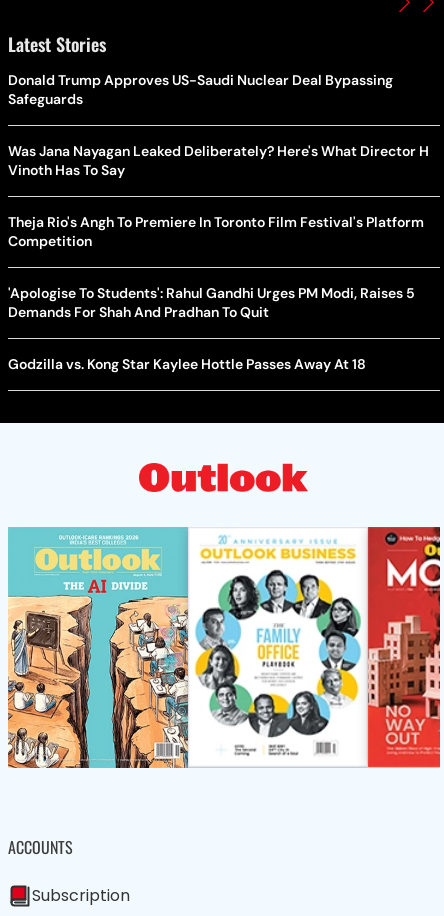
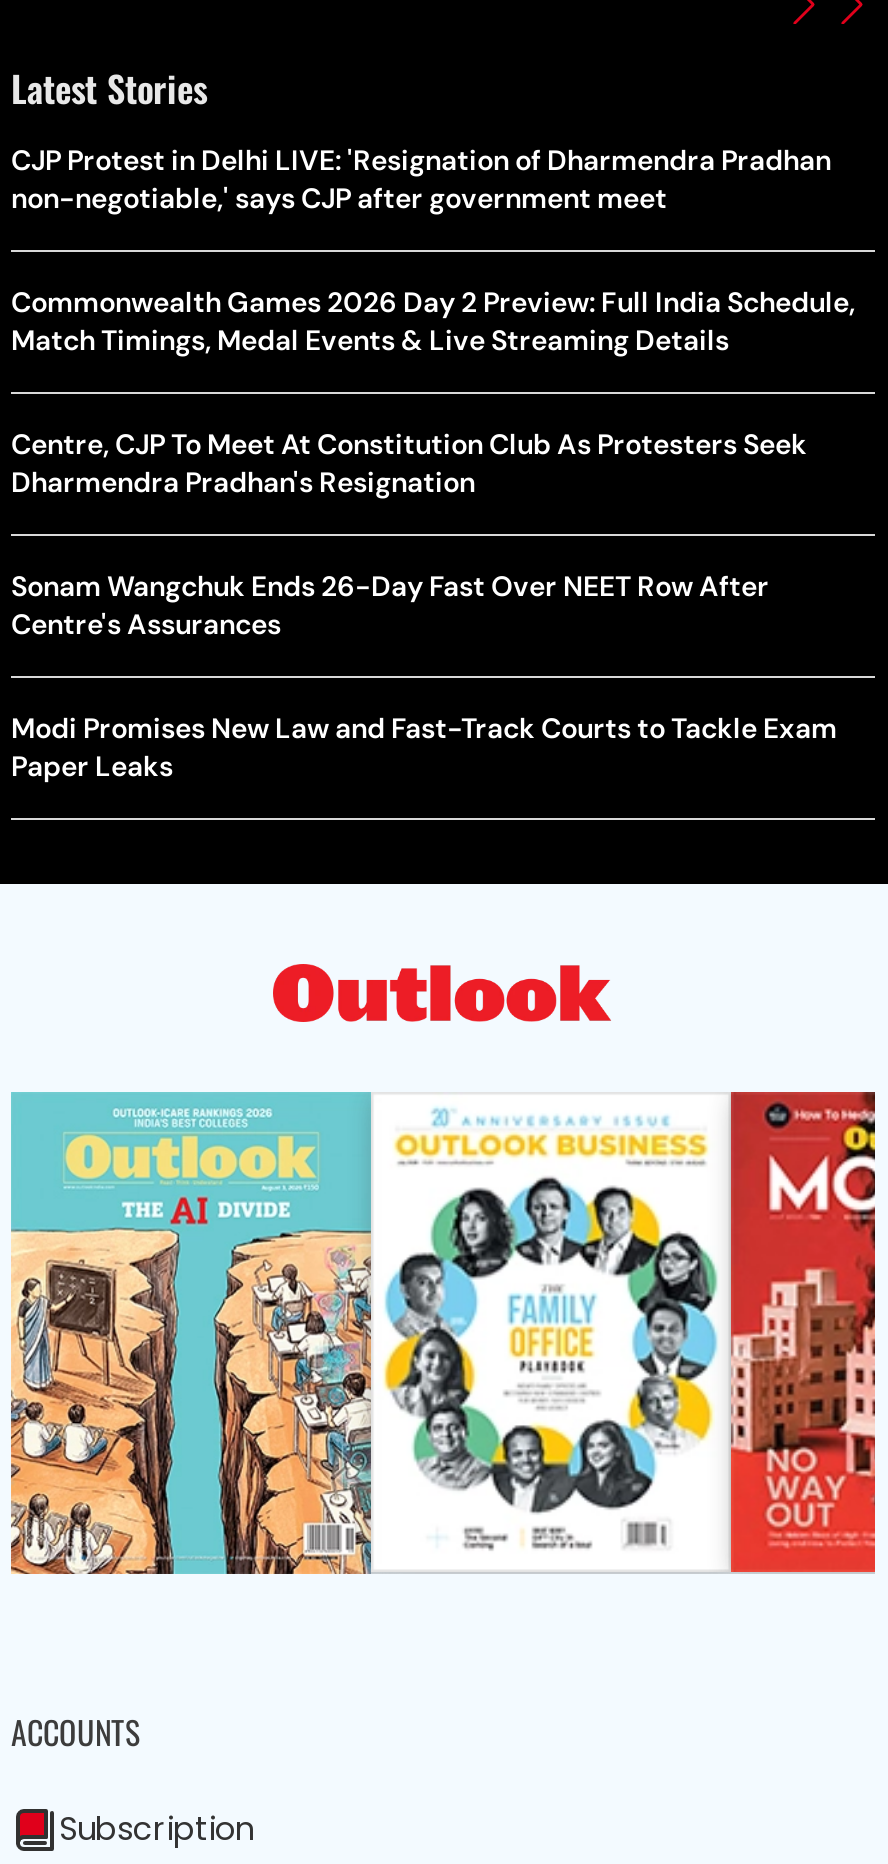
- Donald Trump Approves US-Saudi Nuclear Deal Bypassing
- Safeguards
+ CJP Protest in Delhi LIVE: 'Resignation of Dharmendra Pradhan
+ non-negotiable,' says CJP after government meet

- Was Jana Nayagan Leaked Deliberately? Here's What Director H
- Vinoth Has To Say
+ Commonwealth Games 2026 Day 2 Preview: Full India Schedule,
+ Match Timings, Medal Events & Live Streaming Details

- Theja Rio's Angh To Premiere In Toronto Film Festival's Platform
- Competition
+ Centre, CJP To Meet At Constitution Club As Protesters Seek
+ Dharmendra Pradhan's Resignation

- 'Apologise To Students': Rahul Gandhi Urges PM Modi, Raises 5
- Demands For Shah And Pradhan To Quit
+ Sonam Wangchuk Ends 26-Day Fast Over NEET Row After
+ Centre's Assurances

- Godzilla vs. Kong Star Kaylee Hottle Passes Away At 18
+ Modi Promises New Law and Fast-Track Courts to Tackle Exam
+ Paper Leaks
